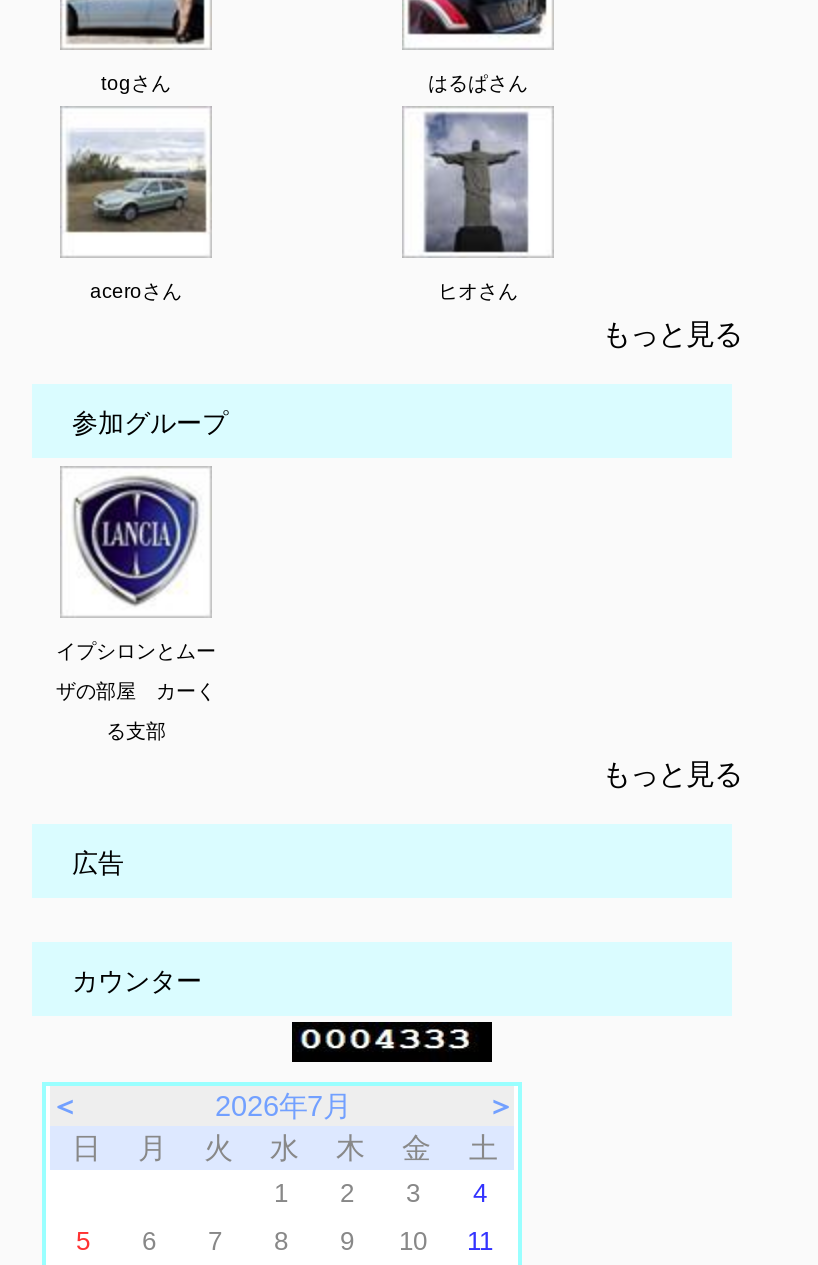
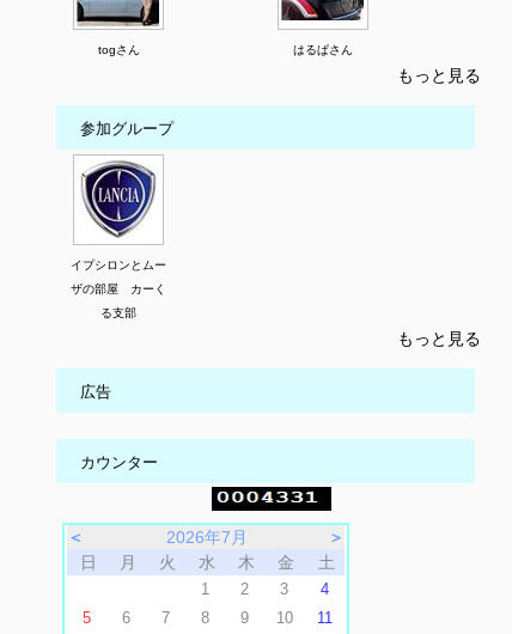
- [image]
- aceroさん
- ヒオさん

- [image]
